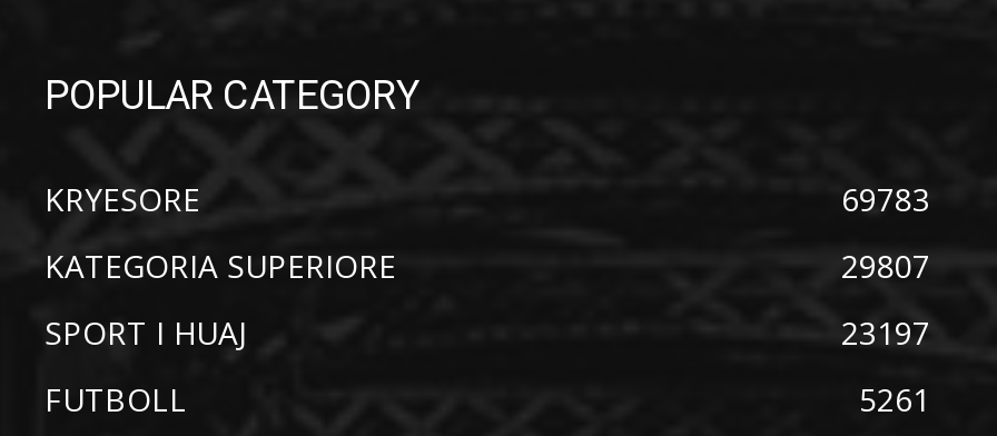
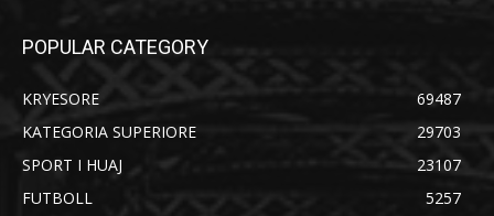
- 69783
+ 69487

- 29807
+ 29703

- 23197
+ 23107

- 5261
+ 5257
